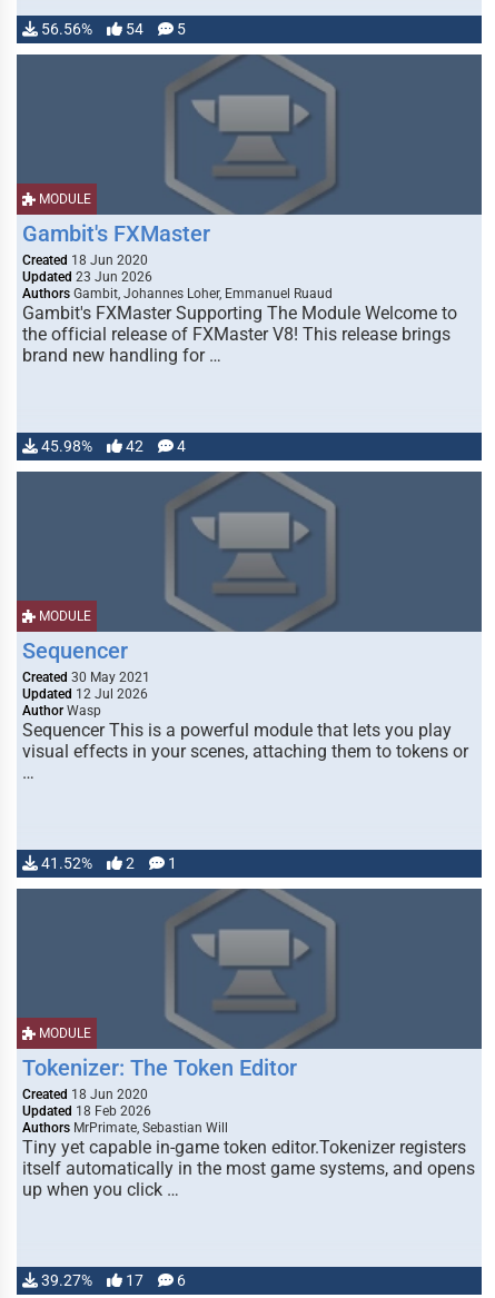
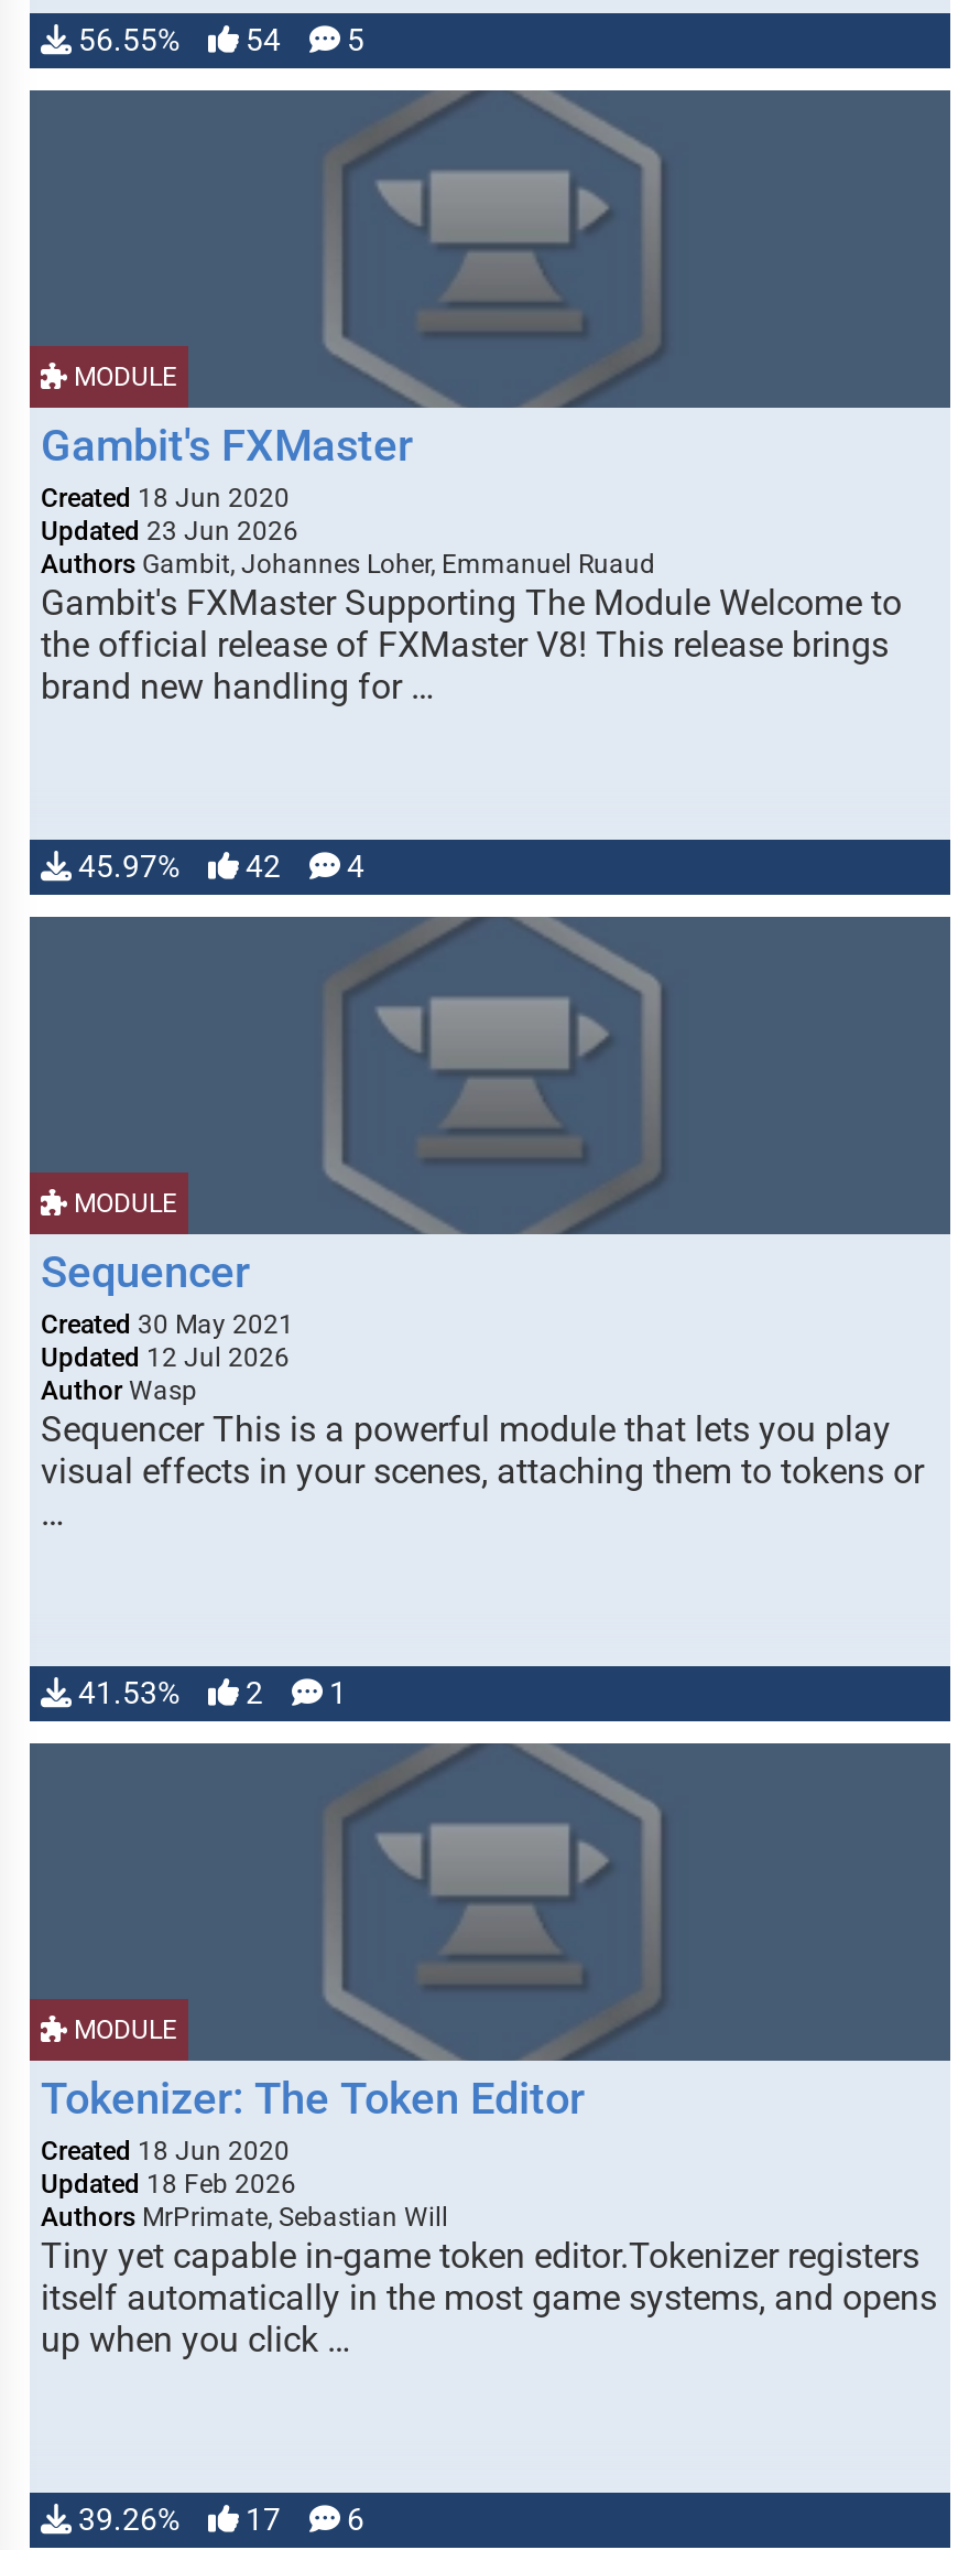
- 56.56% 54 5
+ 56.55% 54 5

- 45.98% 42 4
+ 45.97% 42 4

- 41.52% 2 1
+ 41.53% 2 1

- 39.27% 17 6
+ 39.26% 17 6
